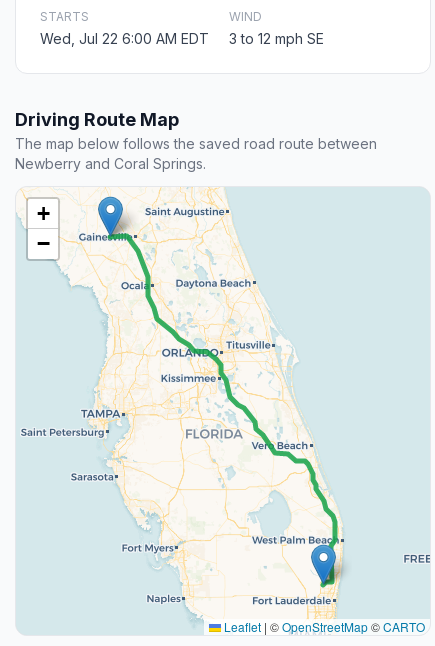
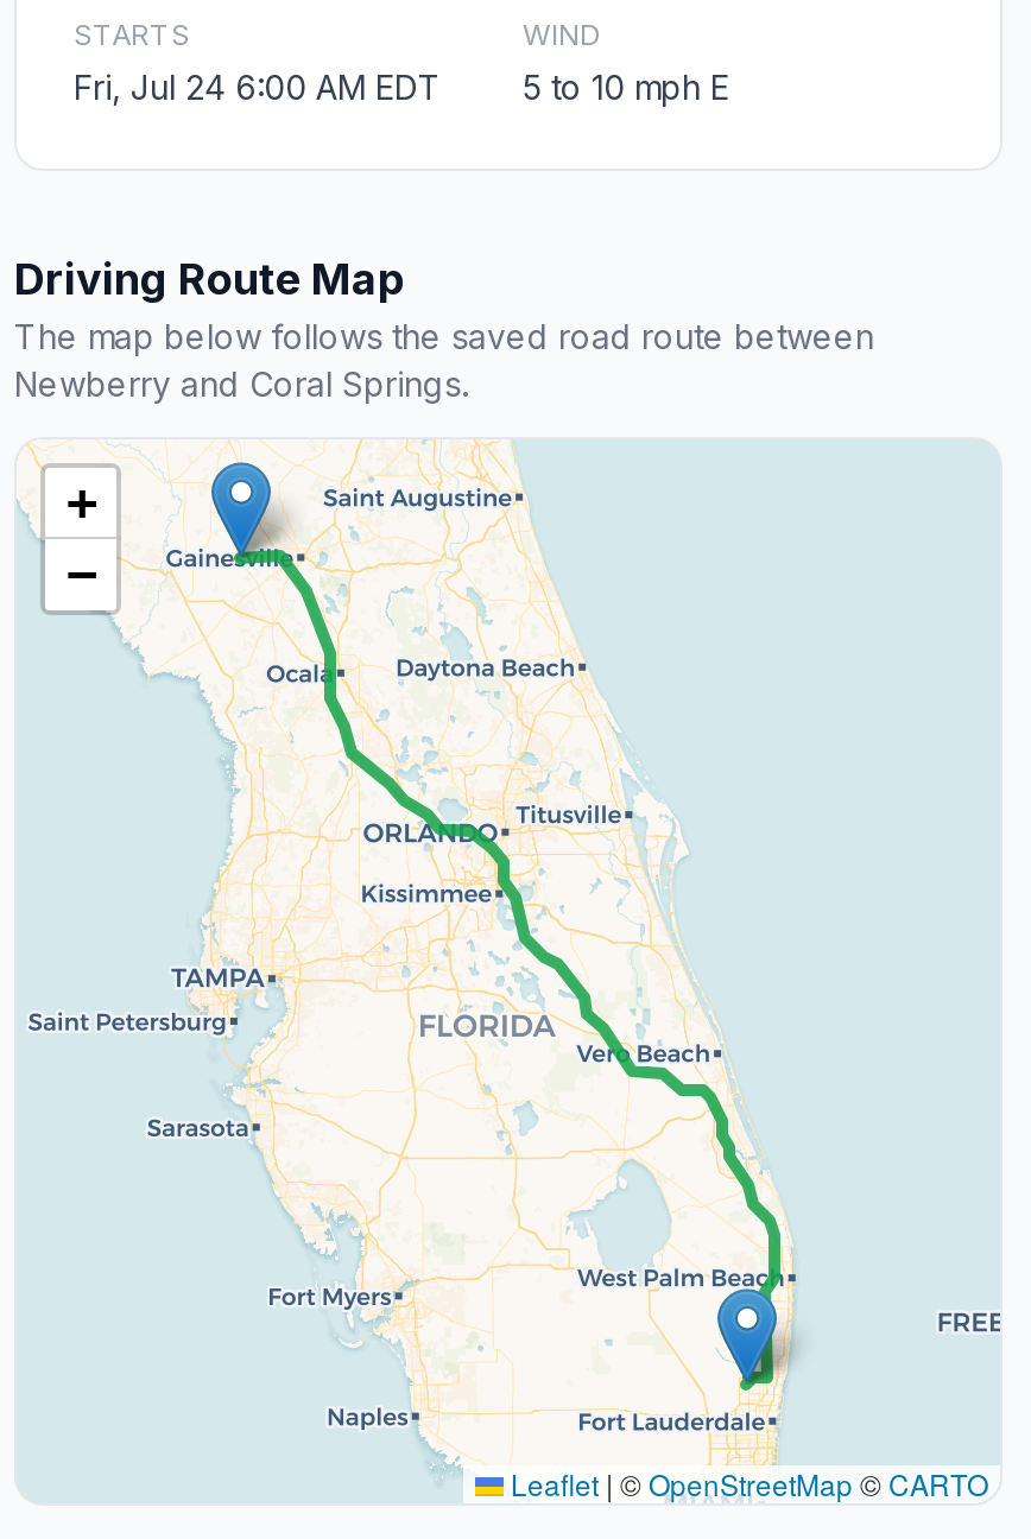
- Wed, Jul 22 6:00 AM EDT
+ Fri, Jul 24 6:00 AM EDT

- 3 to 12 mph SE
+ 5 to 10 mph E
